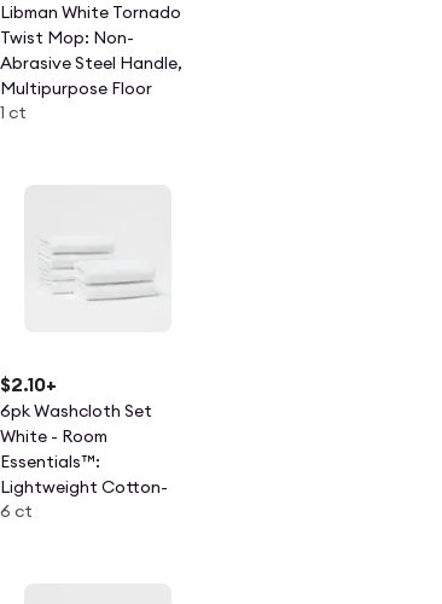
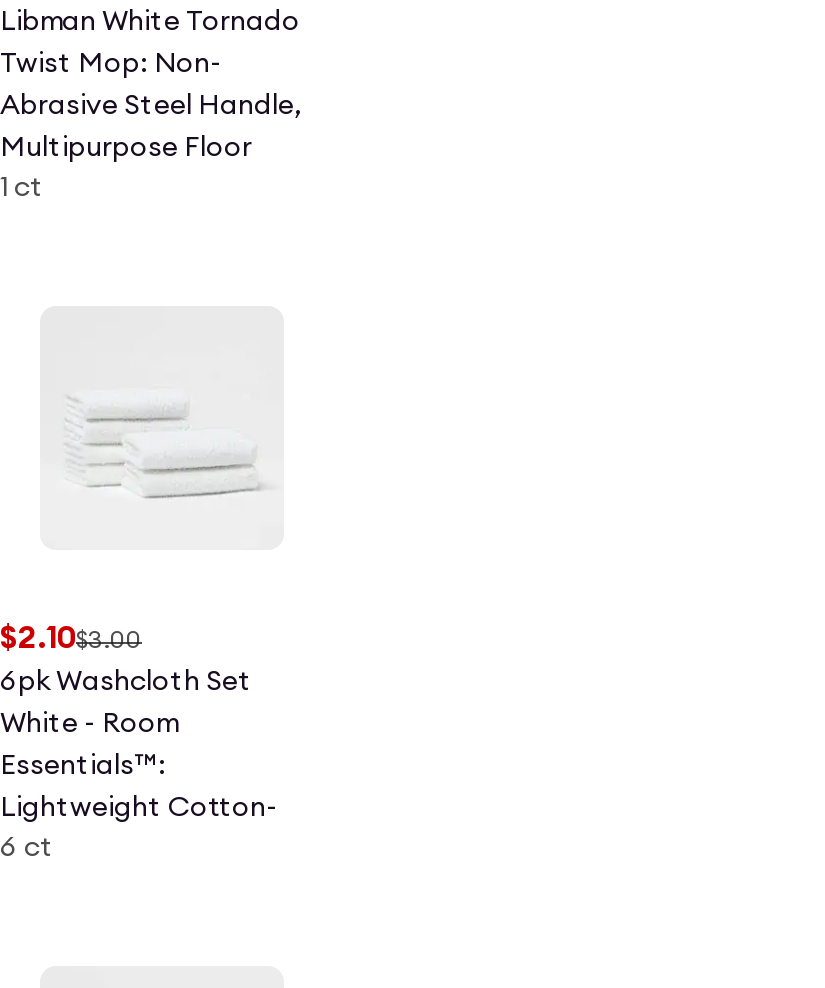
- $2.10+
+ $2.10$3.00
